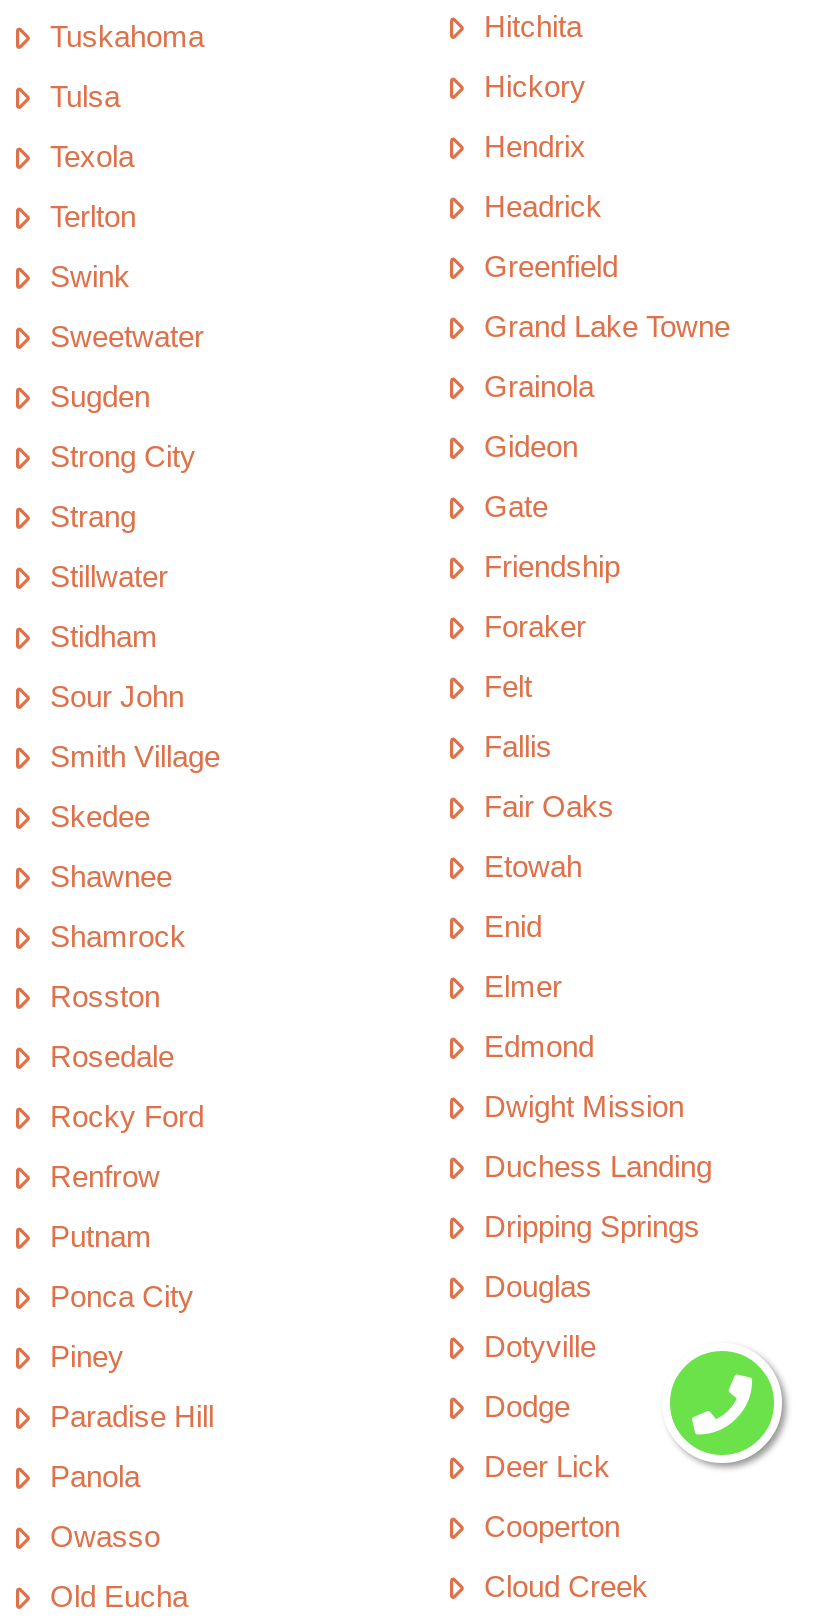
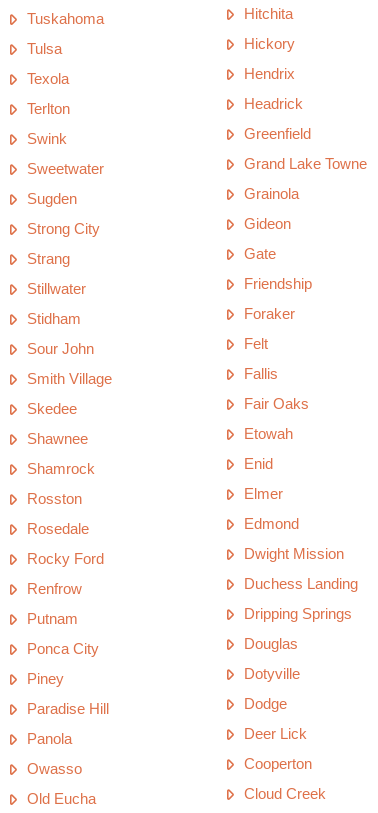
- [image]
